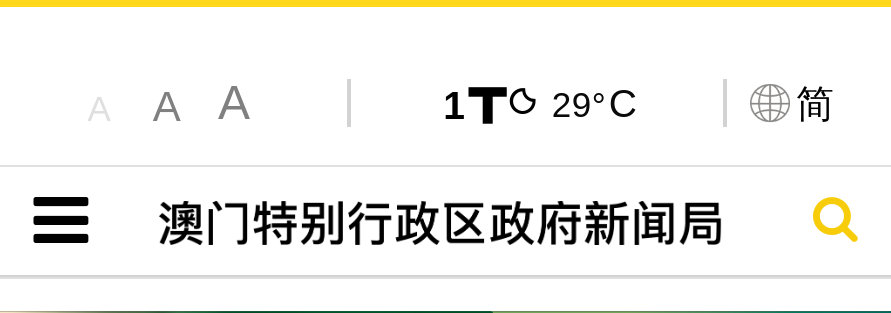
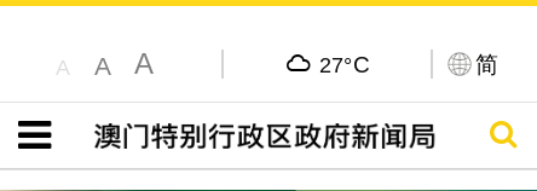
- 1
- 29° C
+ 27° C
